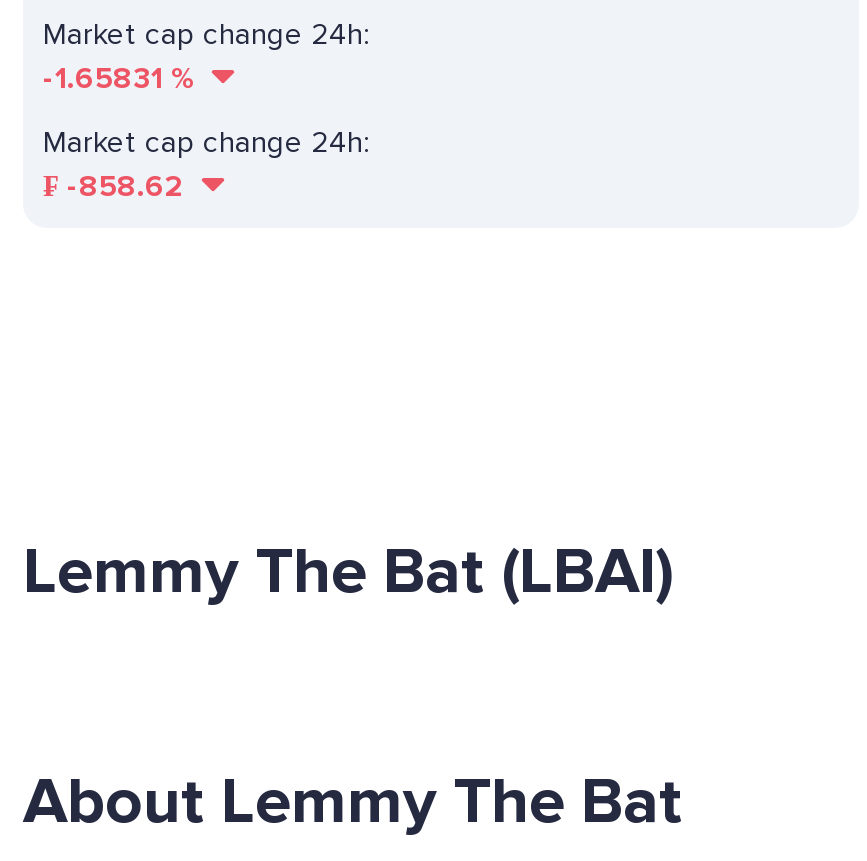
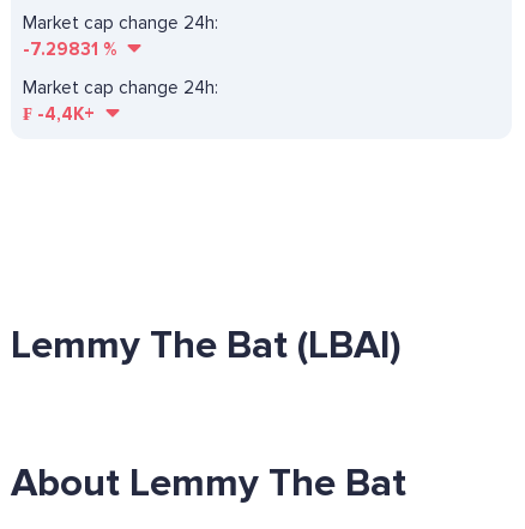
- -1.65831%
+ -7.29831%

- ₣ -858.62
+ ₣ -4,4K+
